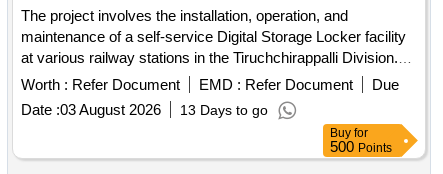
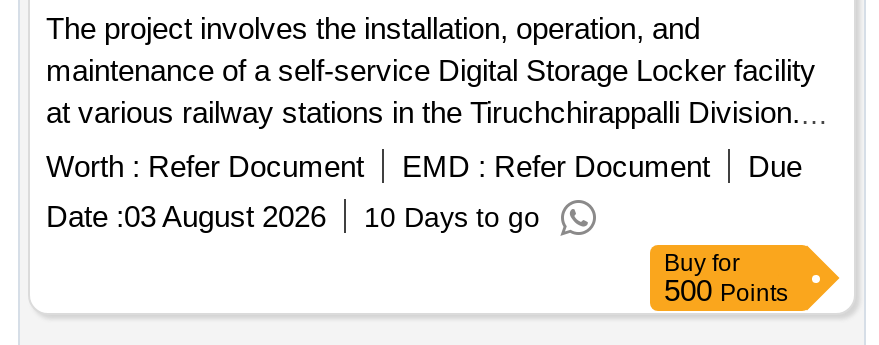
- Date : 03 August 2026 13 Days to go
+ Date : 03 August 2026 10 Days to go
